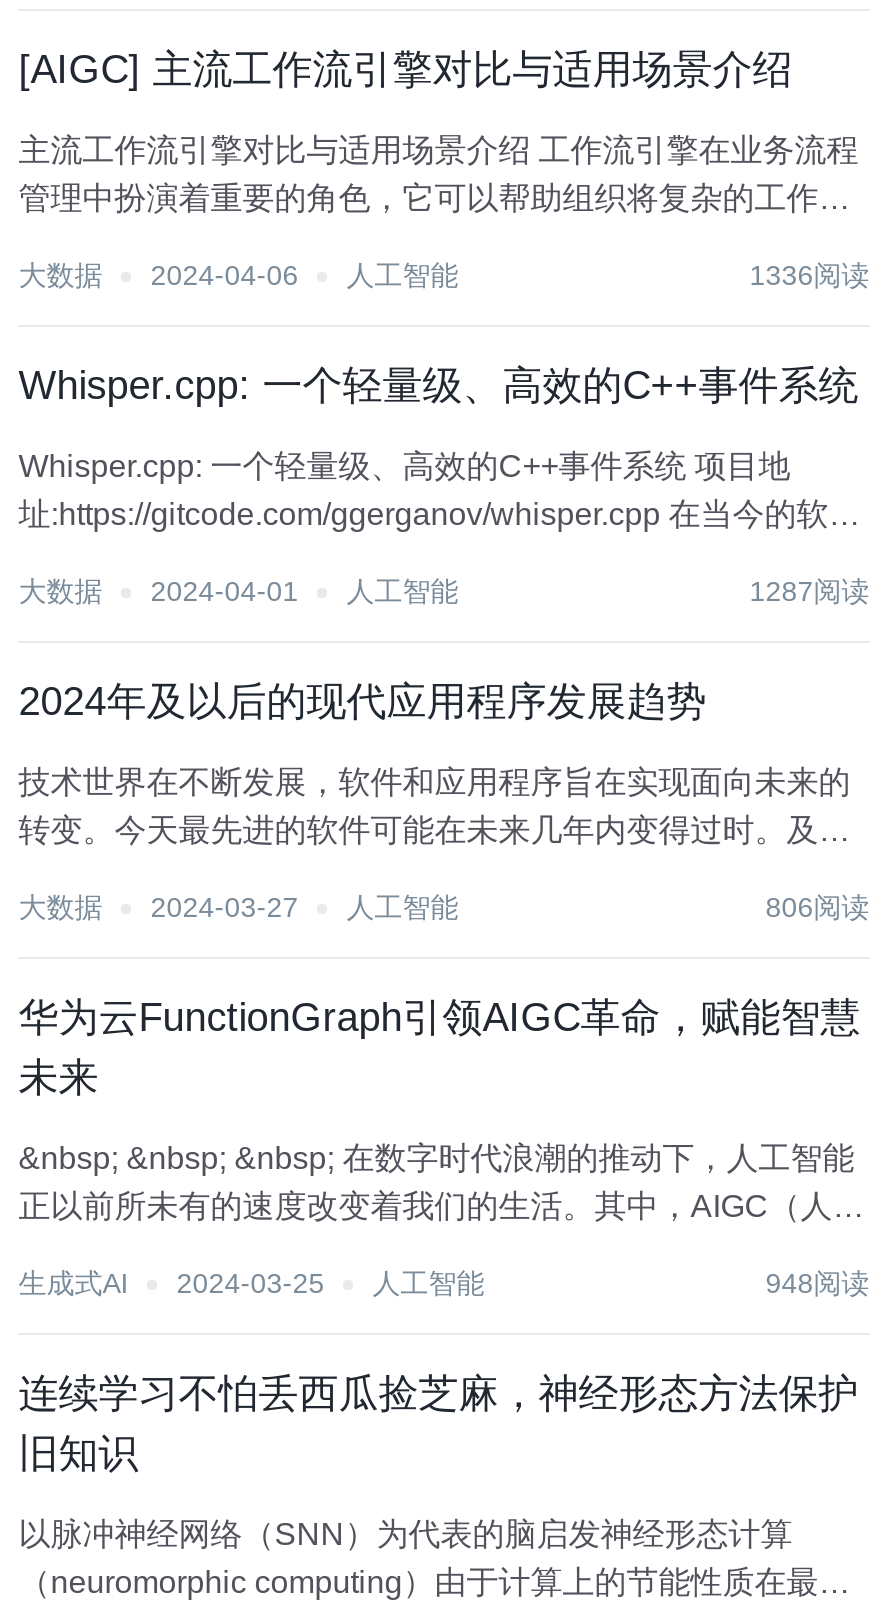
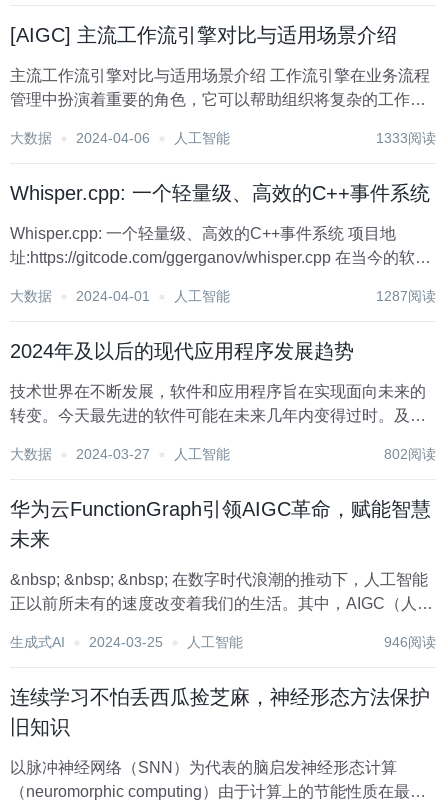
- 1336阅读
+ 1333阅读

- 806阅读
+ 802阅读

- 948阅读
+ 946阅读
